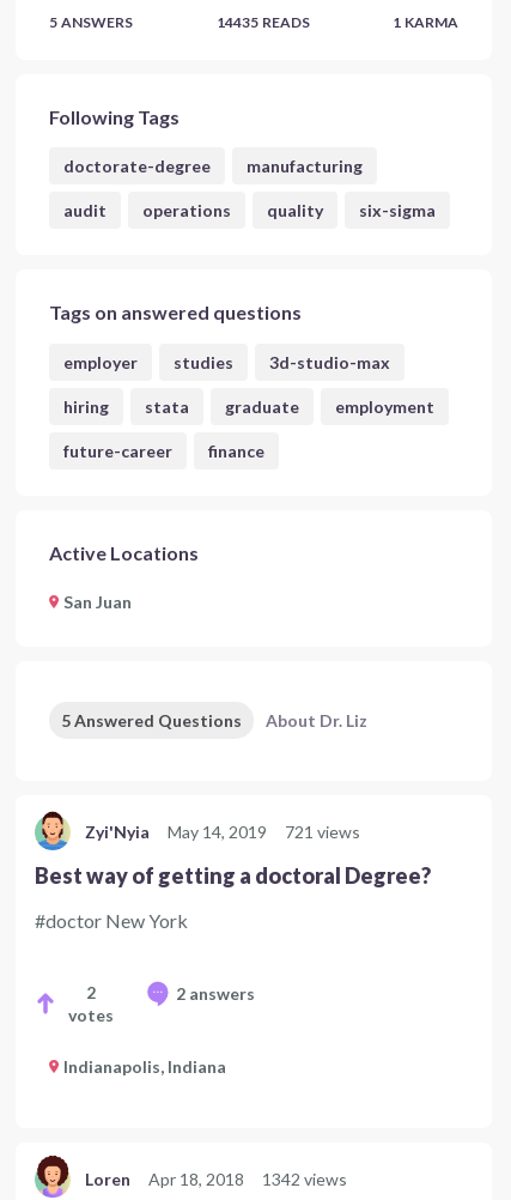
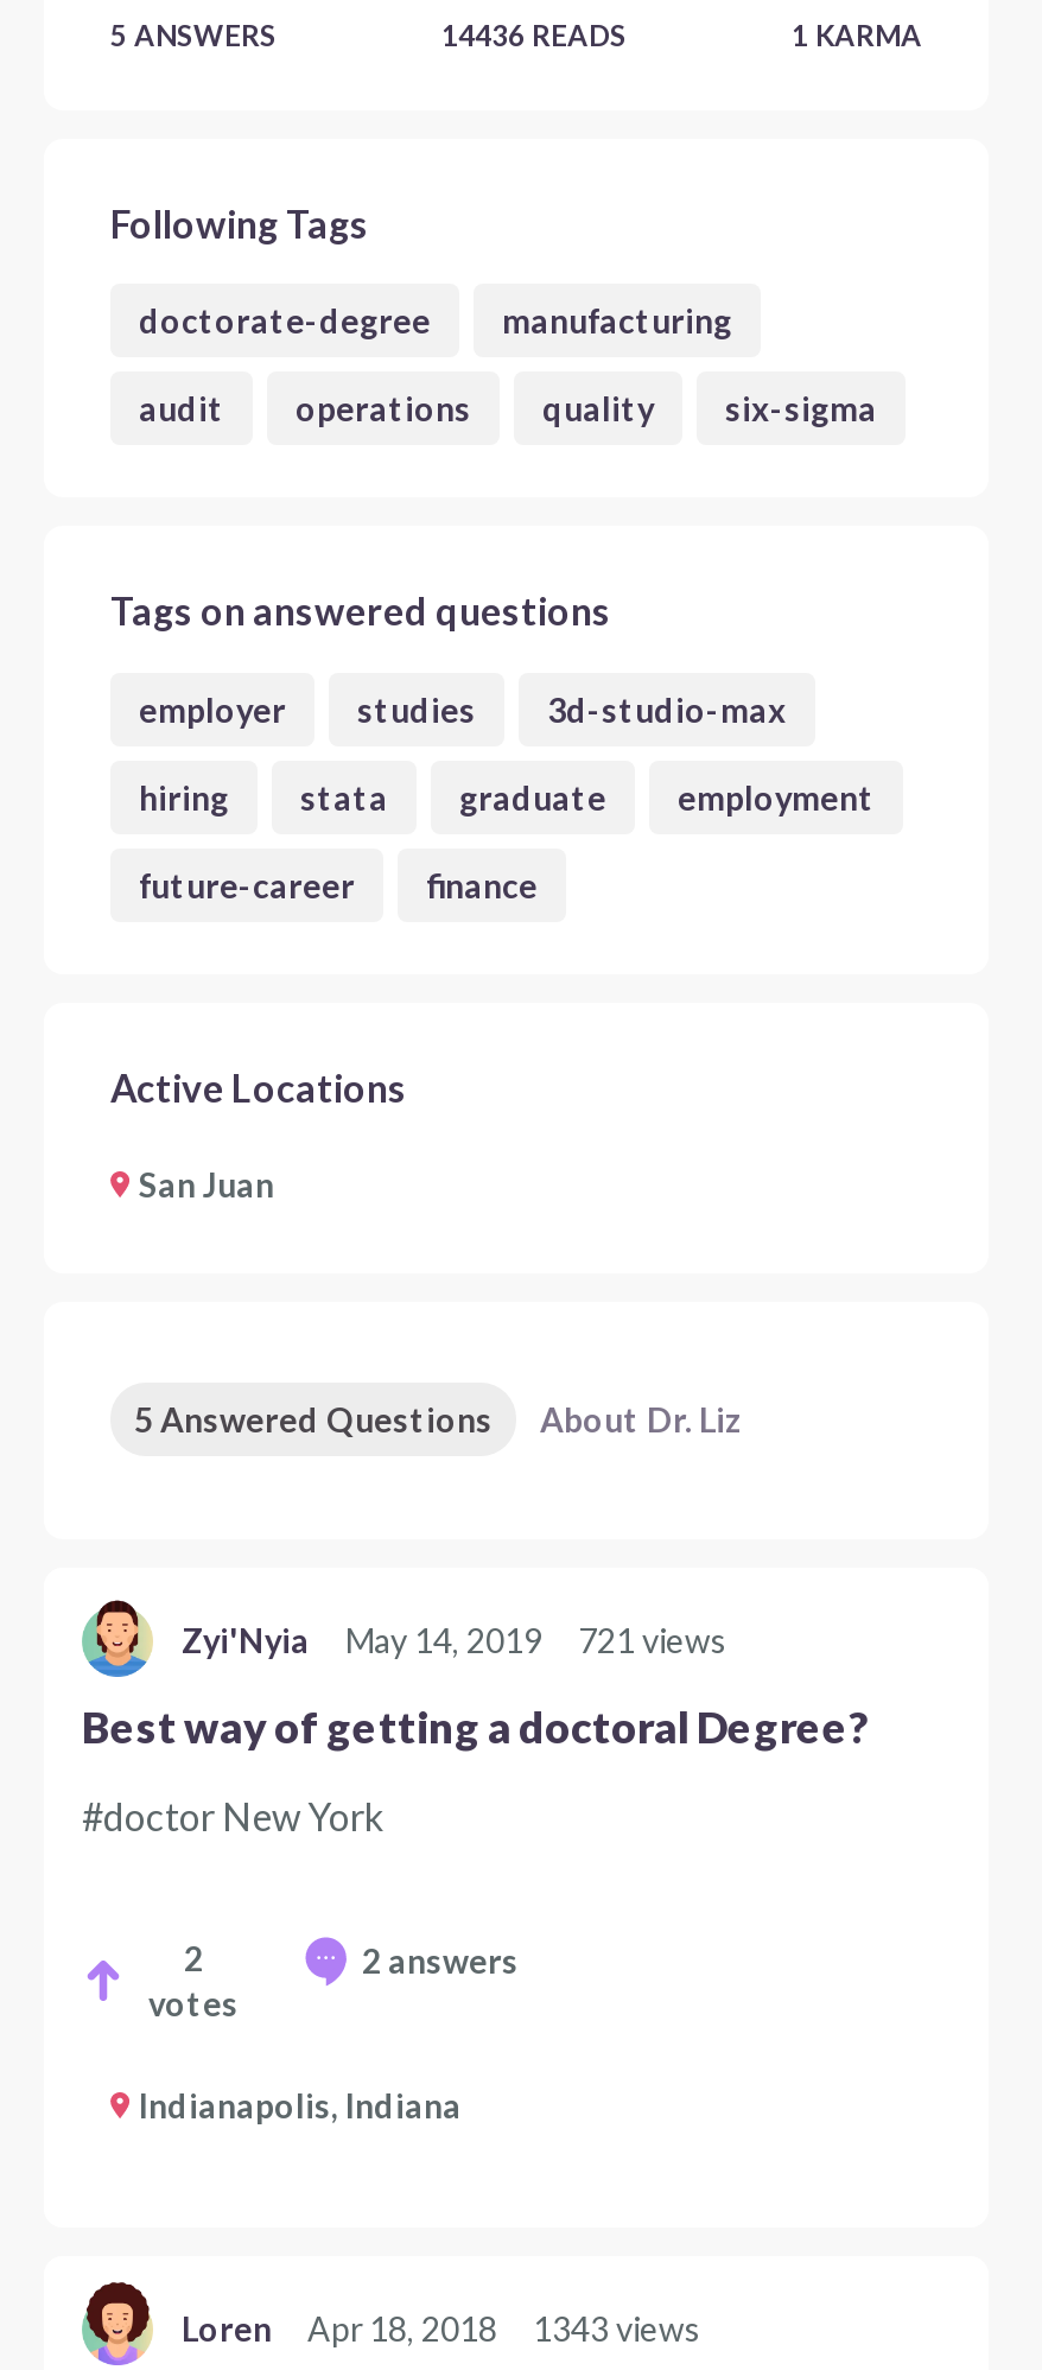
- 14435 READS
+ 14436 READS

- Loren Apr 18, 2018 1342 views
+ Loren Apr 18, 2018 1343 views
